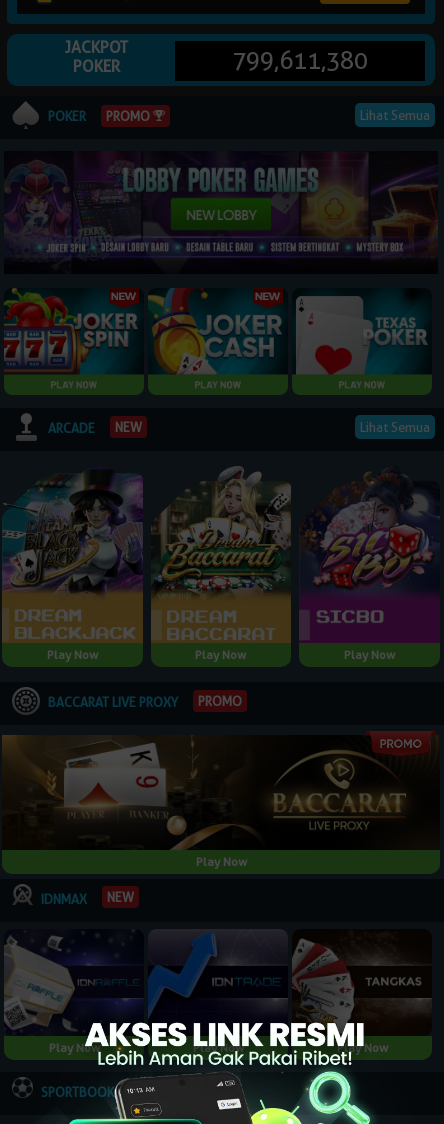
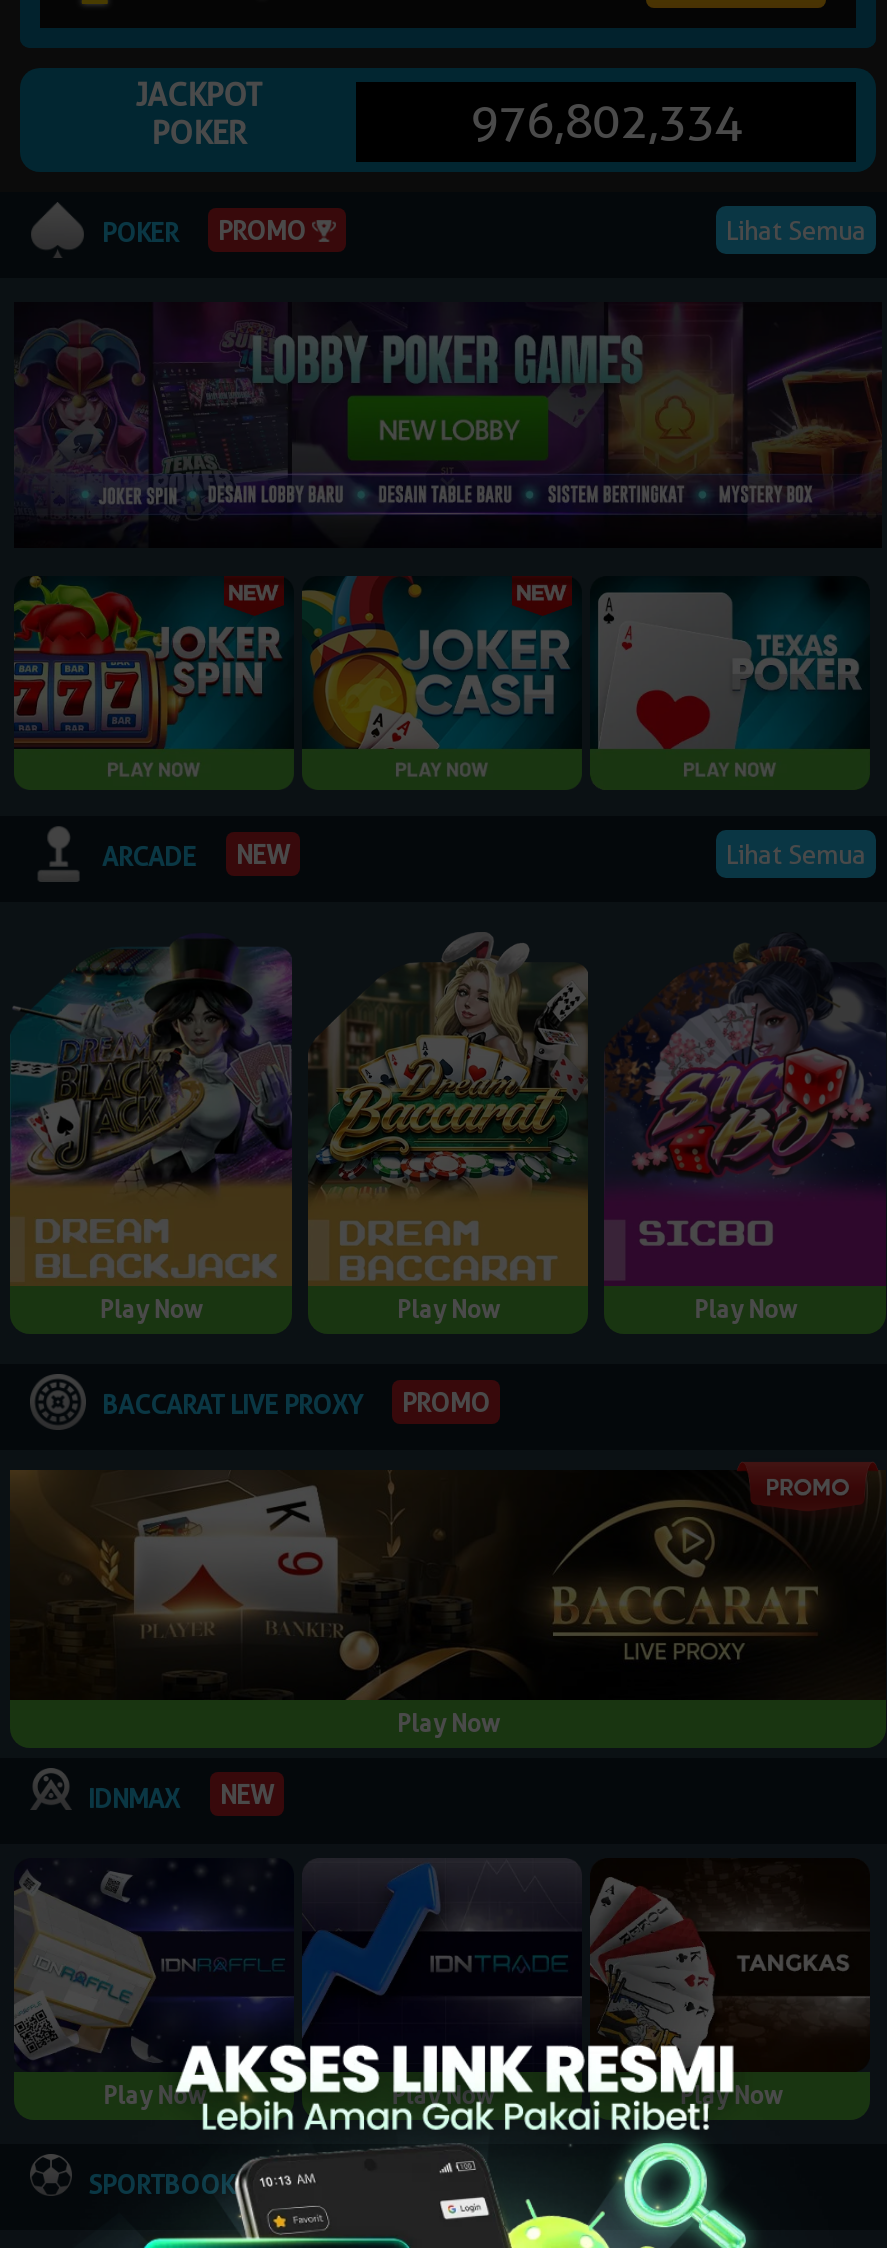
- 799,611,380
+ 976,802,334
